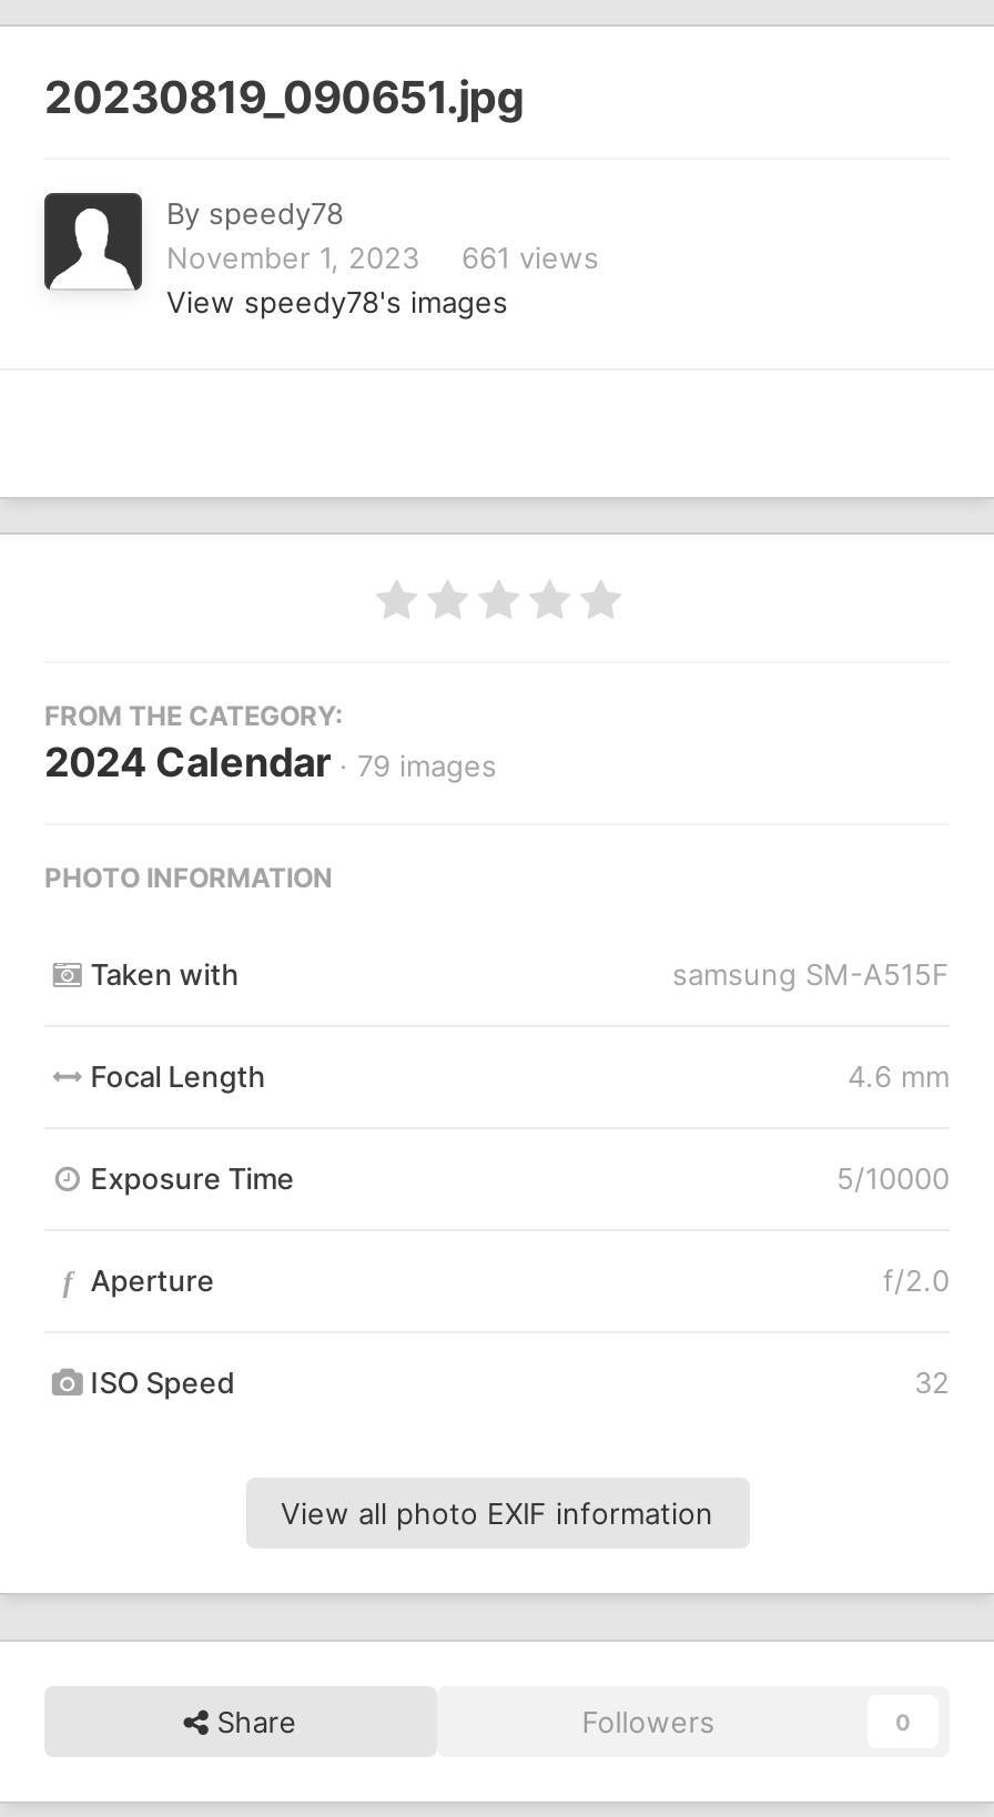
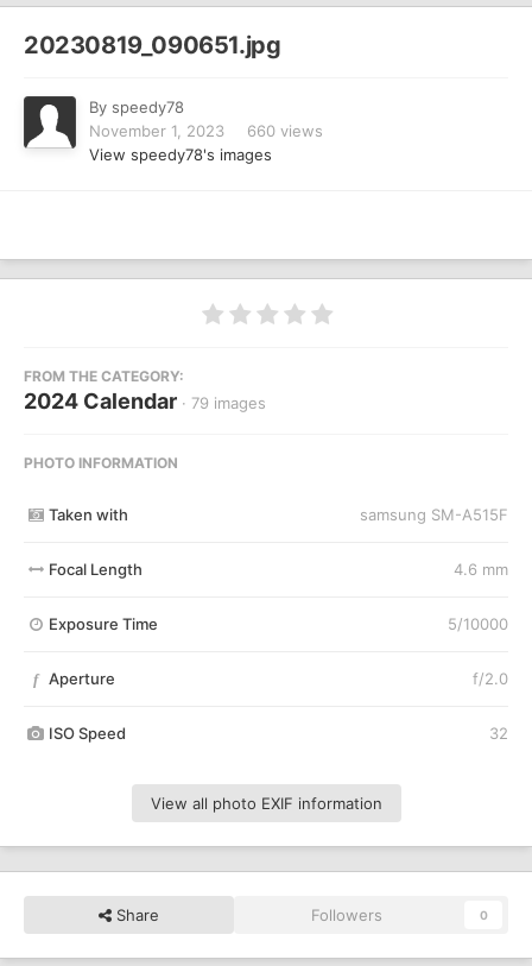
- November 1, 2023 661 views
+ November 1, 2023 660 views
